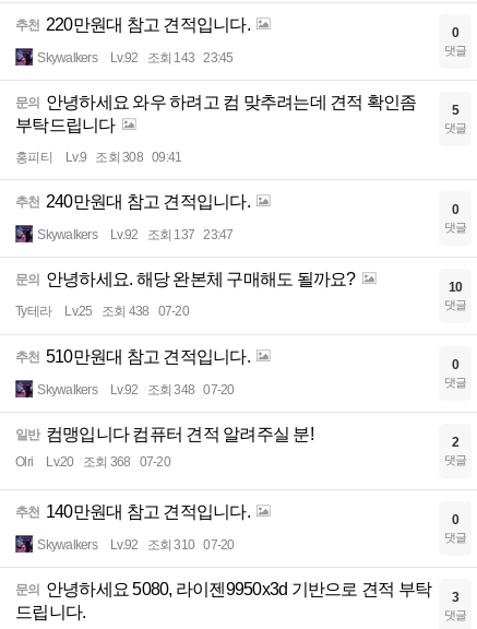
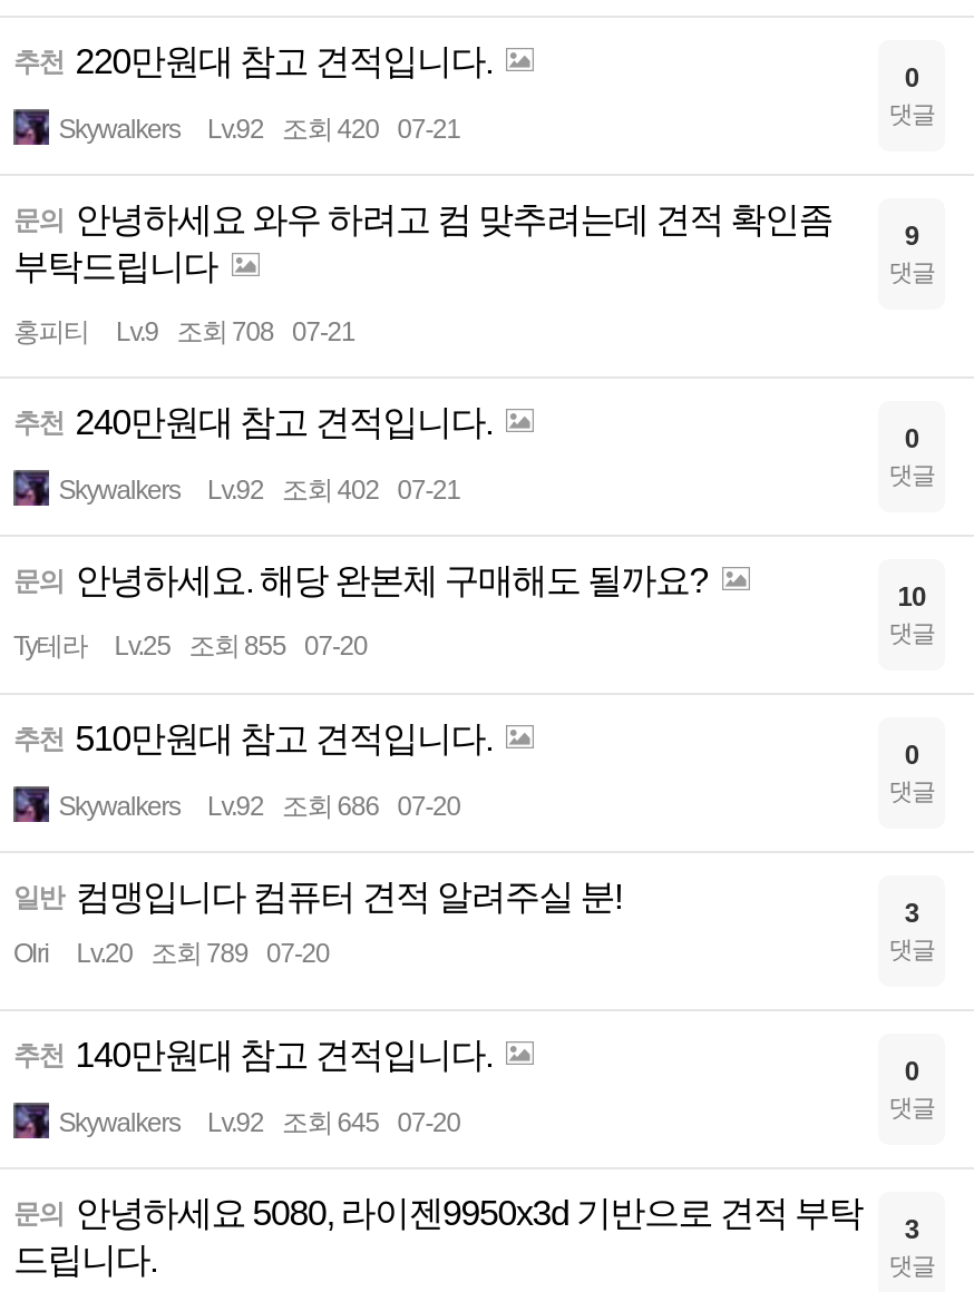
- Skywalkers Lv.92 조회 143 23:45
+ Skywalkers Lv.92 조회 420 07-21

- 5
+ 9

- 홍피티 Lv.9 조회 308 09:41
+ 홍피티 Lv.9 조회 708 07-21

- Skywalkers Lv.92 조회 137 23:47
+ Skywalkers Lv.92 조회 402 07-21

- Ty테라 Lv.25 조회 438 07-20
+ Ty테라 Lv.25 조회 855 07-20

- Skywalkers Lv.92 조회 348 07-20
+ Skywalkers Lv.92 조회 686 07-20

- 2
+ 3

- Olri Lv.20 조회 368 07-20
+ Olri Lv.20 조회 789 07-20

- Skywalkers Lv.92 조회 310 07-20
+ Skywalkers Lv.92 조회 645 07-20
